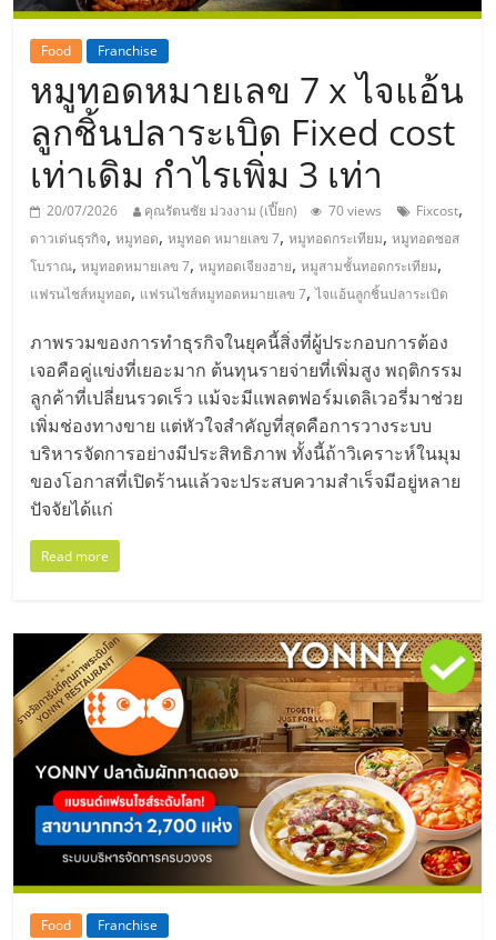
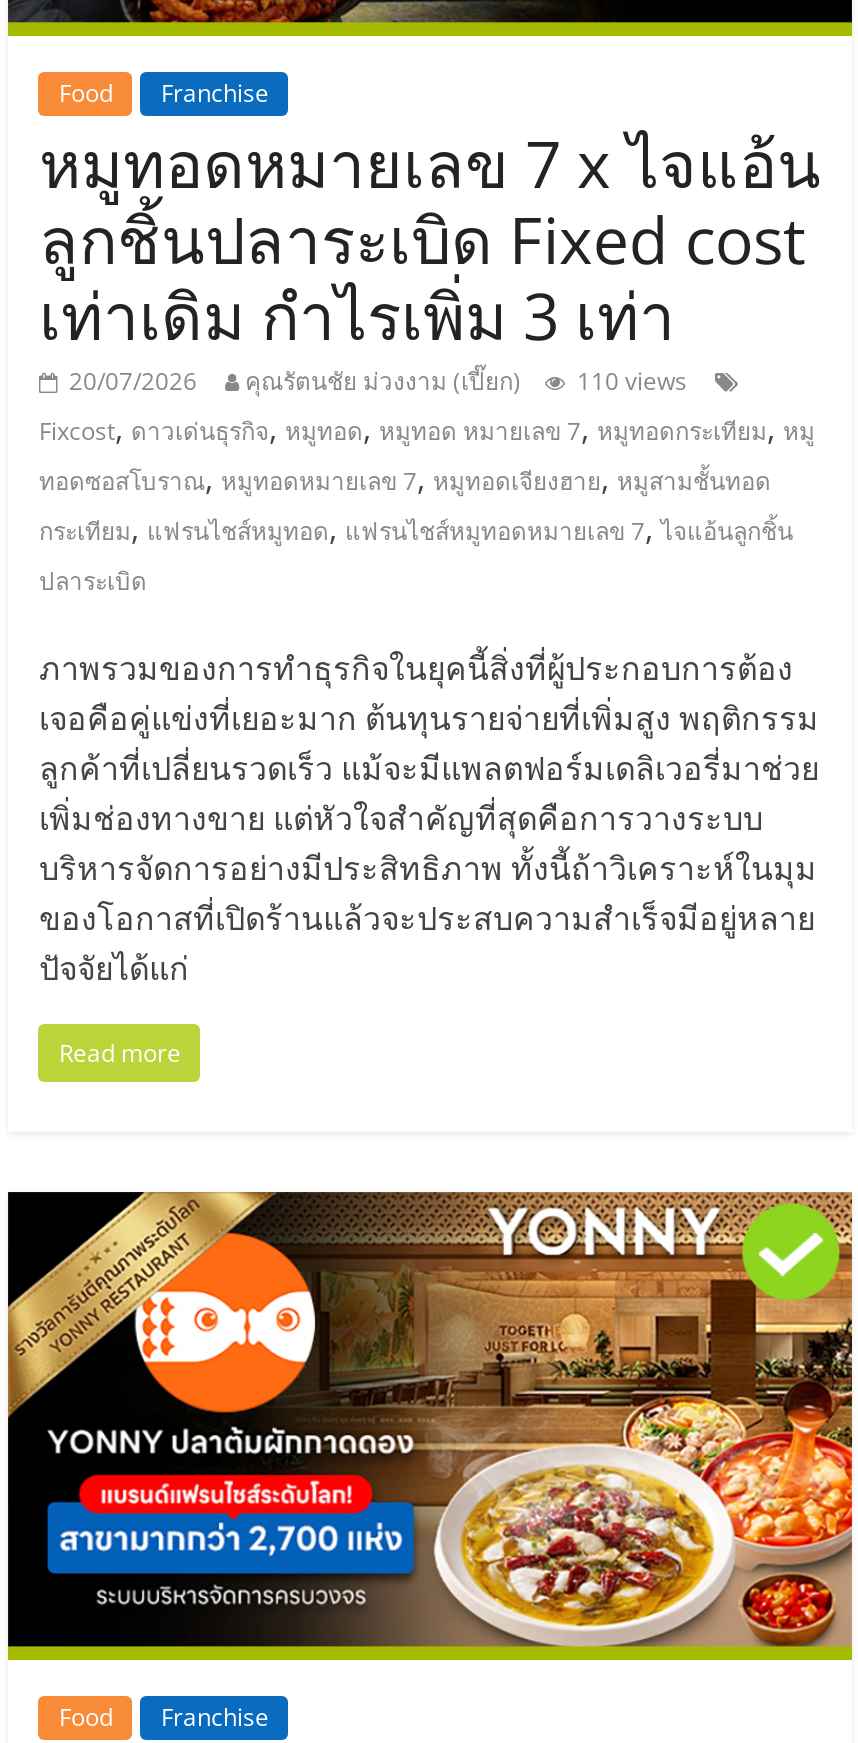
- 70 views
- Fixcost,
- ดาวเด่นธุรกิจ,หมูทอด,หมูทอด หมายเลข 7,หมูทอดกระเทียม,หมูทอดซอส
- โบราณ,หมูทอดหมายเลข 7,หมูทอดเจียงฮาย,หมูสามชั้นทอดกระเทียม,
- แฟรนไชส์หมูทอด,แฟรนไชส์หมูทอดหมายเลข 7,ไจแอ้นลูกชิ้นปลาระเบิด
+ 110 views
+ Fixcost,ดาวเด่นธุรกิจ,หมูทอด,หมูทอด หมายเลข 7,หมูทอดกระเทียม,หมู
+ ทอดซอสโบราณ,หมูทอดหมายเลข 7,หมูทอดเจียงฮาย,หมูสามชั้นทอด
+ กระเทียม,แฟรนไชส์หมูทอด,แฟรนไชส์หมูทอดหมายเลข 7,ไจแอ้นลูกชิ้น
+ ปลาระเบิด
